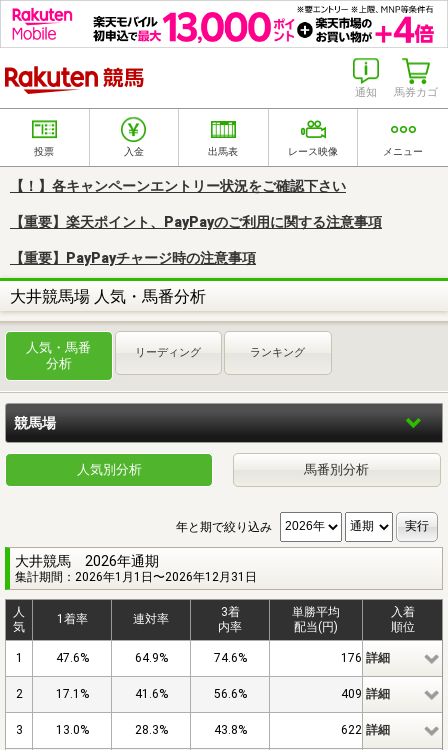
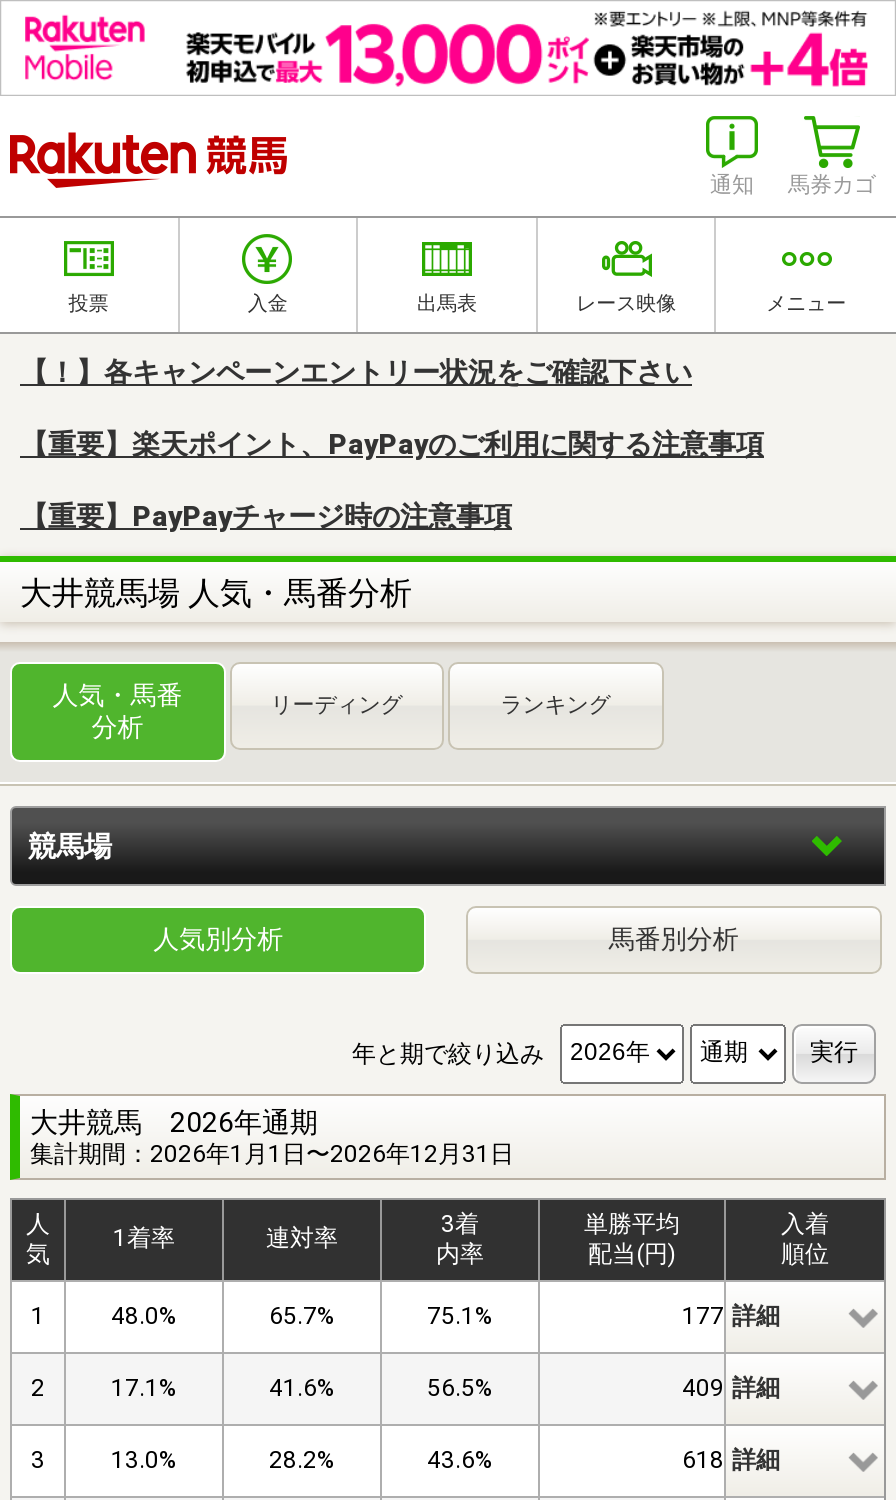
- 47.6%
+ 48.0%

- 64.9%
+ 65.7%

- 74.6%
+ 75.1%

- 176 詳細
+ 177 詳細

- 56.6%
+ 56.5%

- 28.3%
+ 28.2%

- 43.8%
+ 43.6%

- 622 詳細
+ 618 詳細
